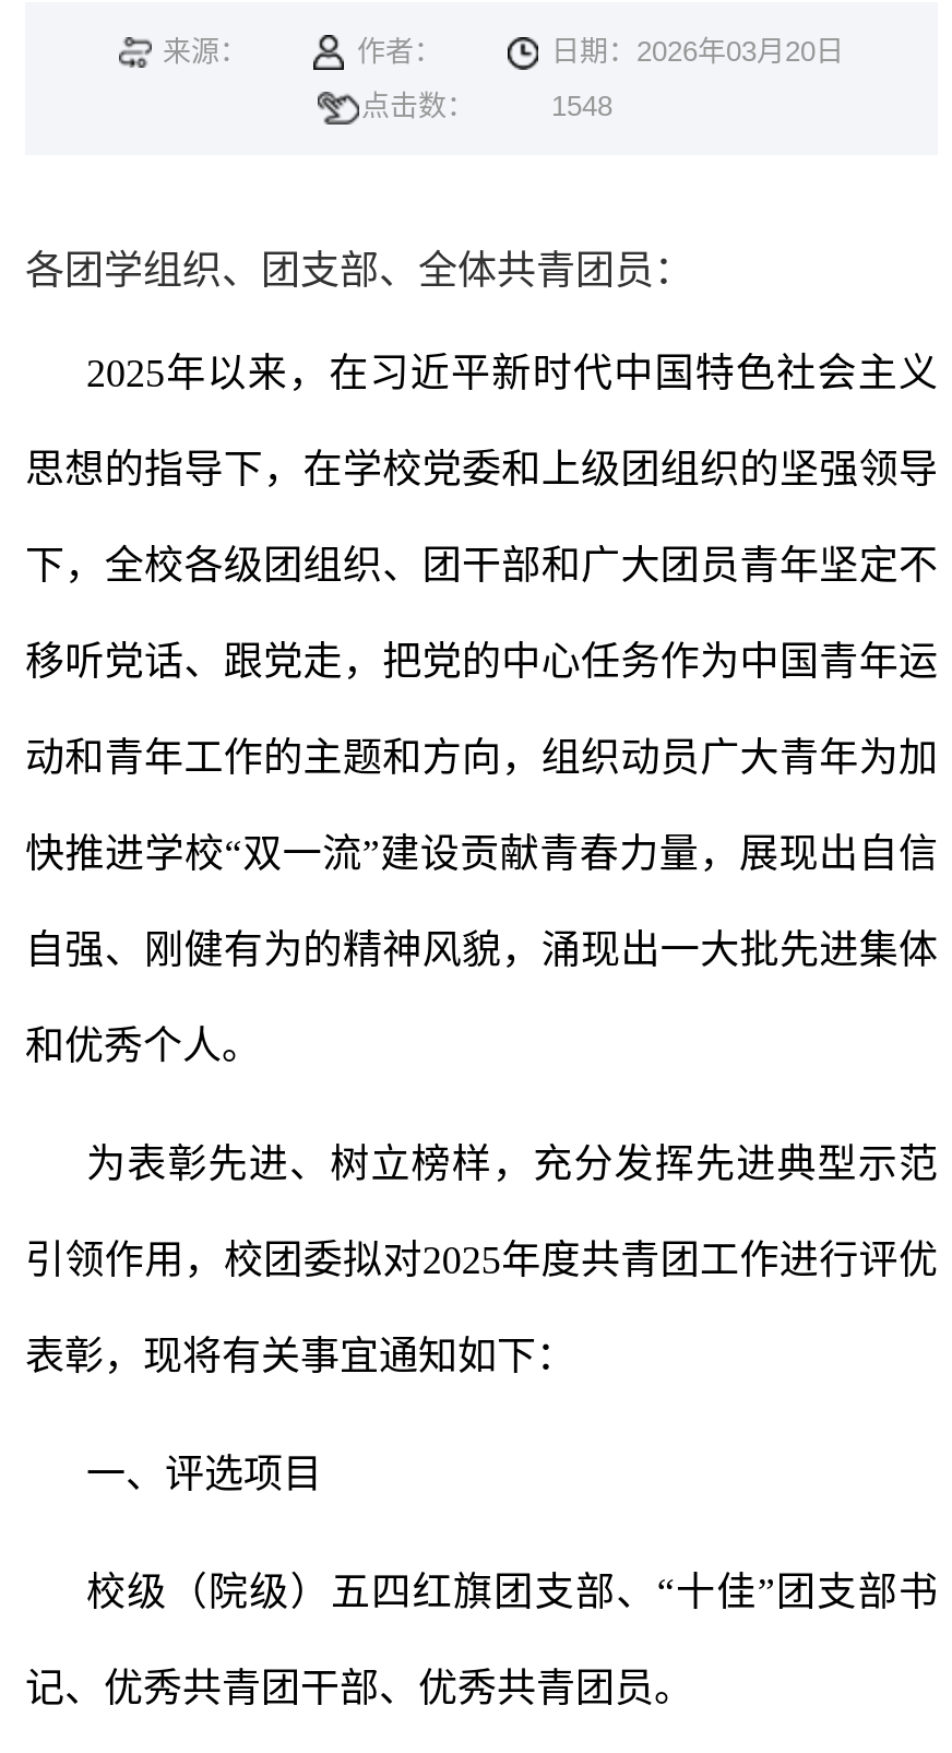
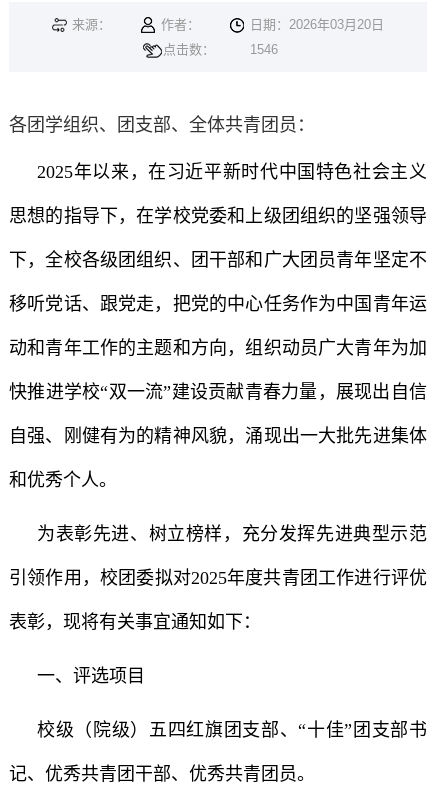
- 1548
+ 1546
